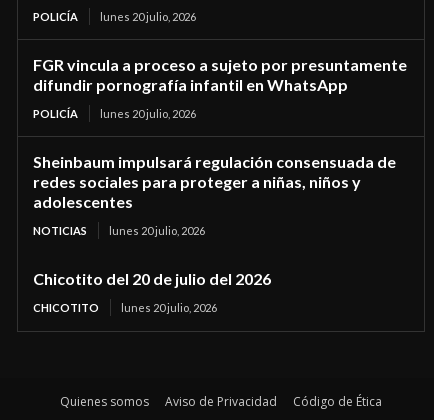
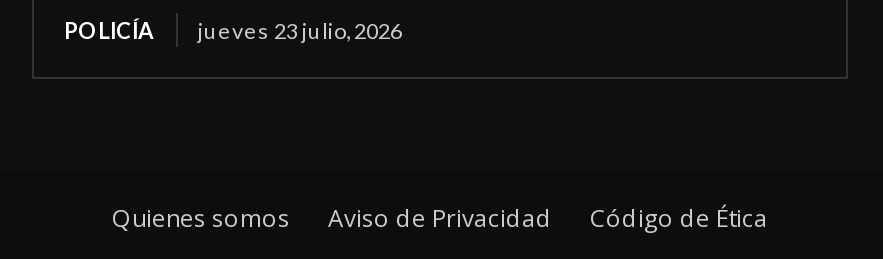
- lunes 20 julio, 2026
- FGR vincula a proceso a sujeto por presuntamente
- difundir pornografía infantil en WhatsApp
- POLICÍA
- lunes 20 julio, 2026
- Sheinbaum impulsará regulación consensuada de
- redes sociales para proteger a niñas, niños y
- adolescentes
- NOTICIAS
- lunes 20 julio, 2026
- Chicotito del 20 de julio del 2026
- CHICOTITO
- lunes 20 julio, 2026
+ jueves 23 julio, 2026
